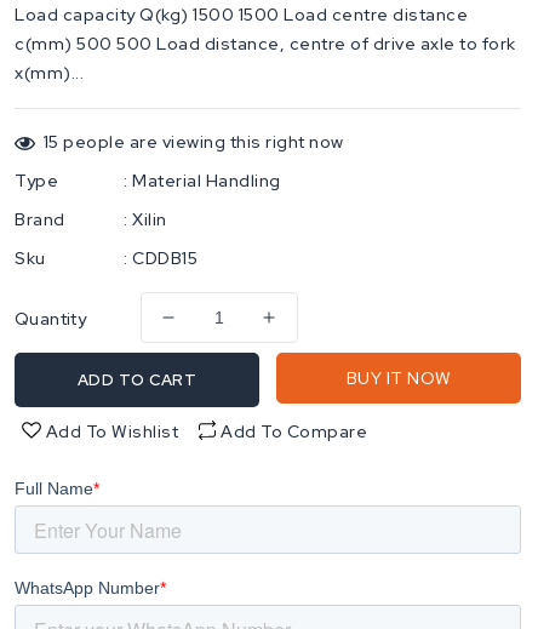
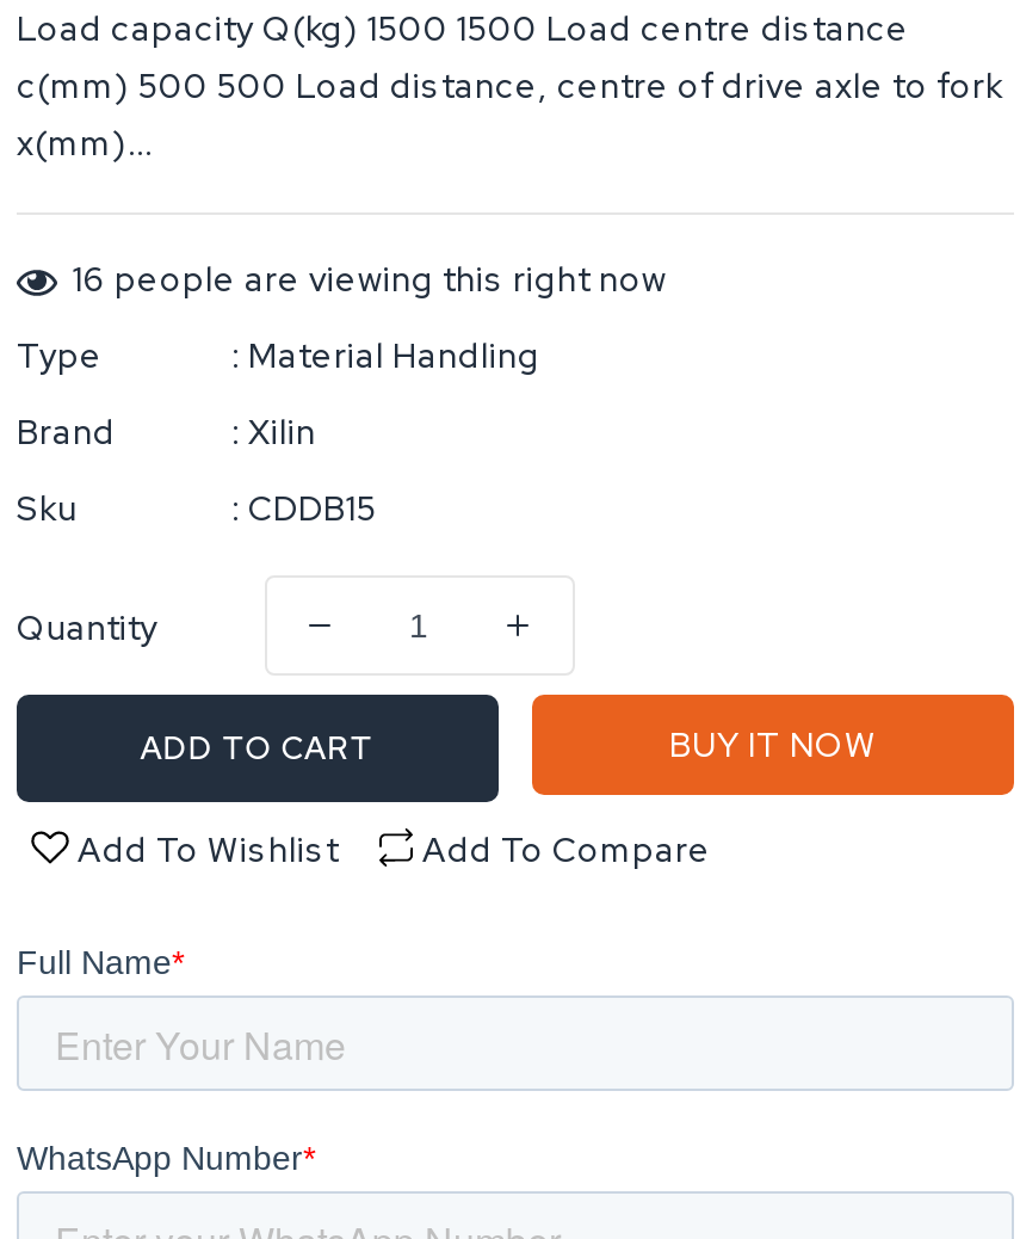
- 15 people are viewing this right now
+ 16 people are viewing this right now
